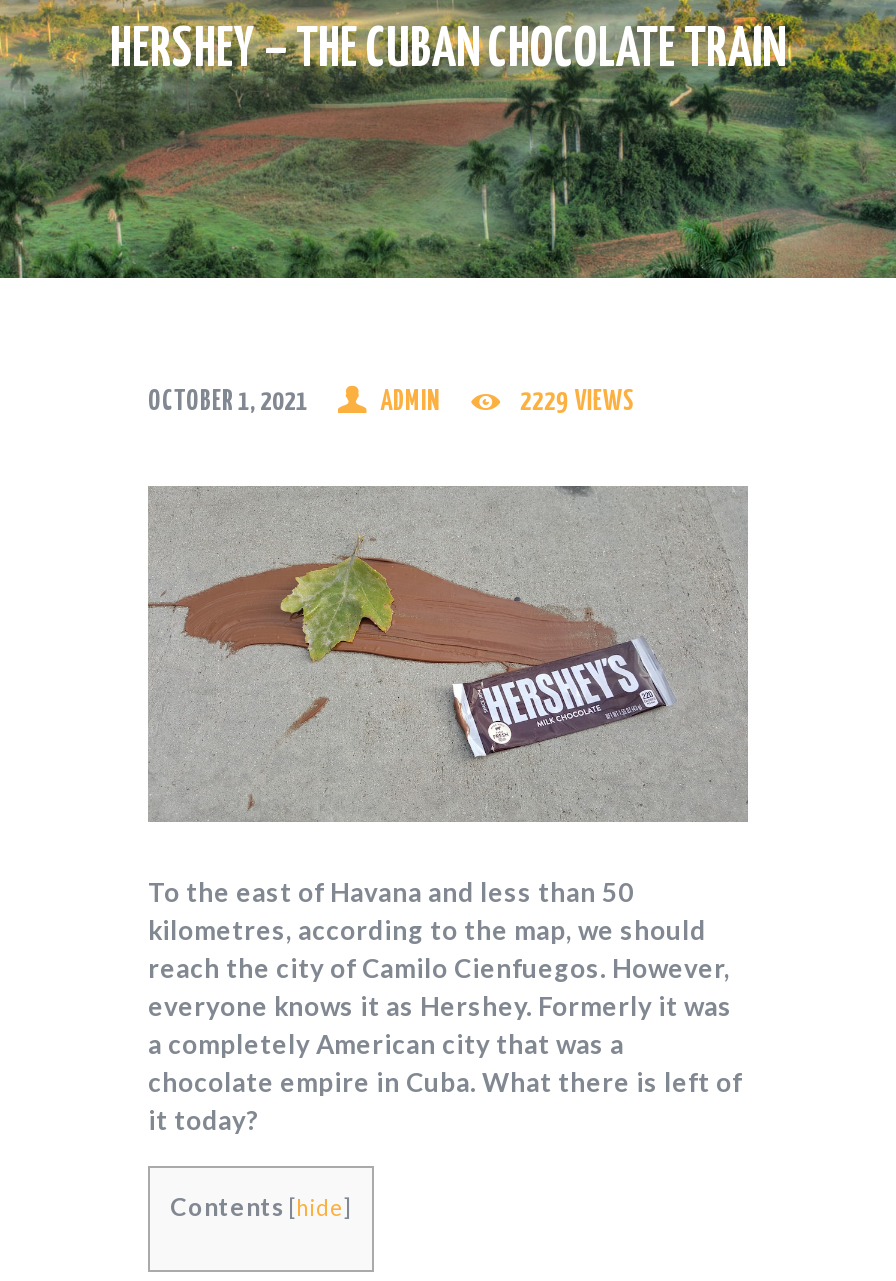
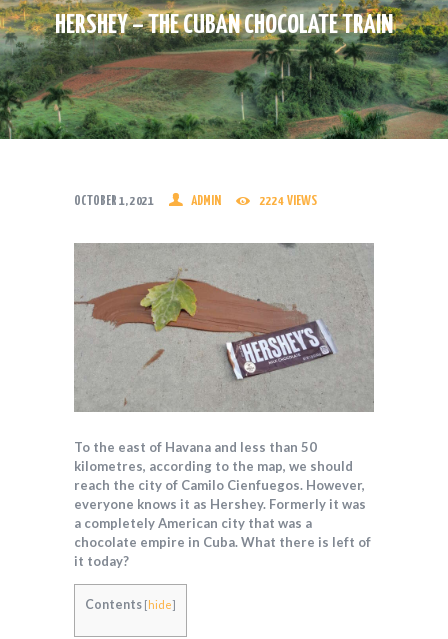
- 2229 VIEWS
+ 2224 VIEWS
